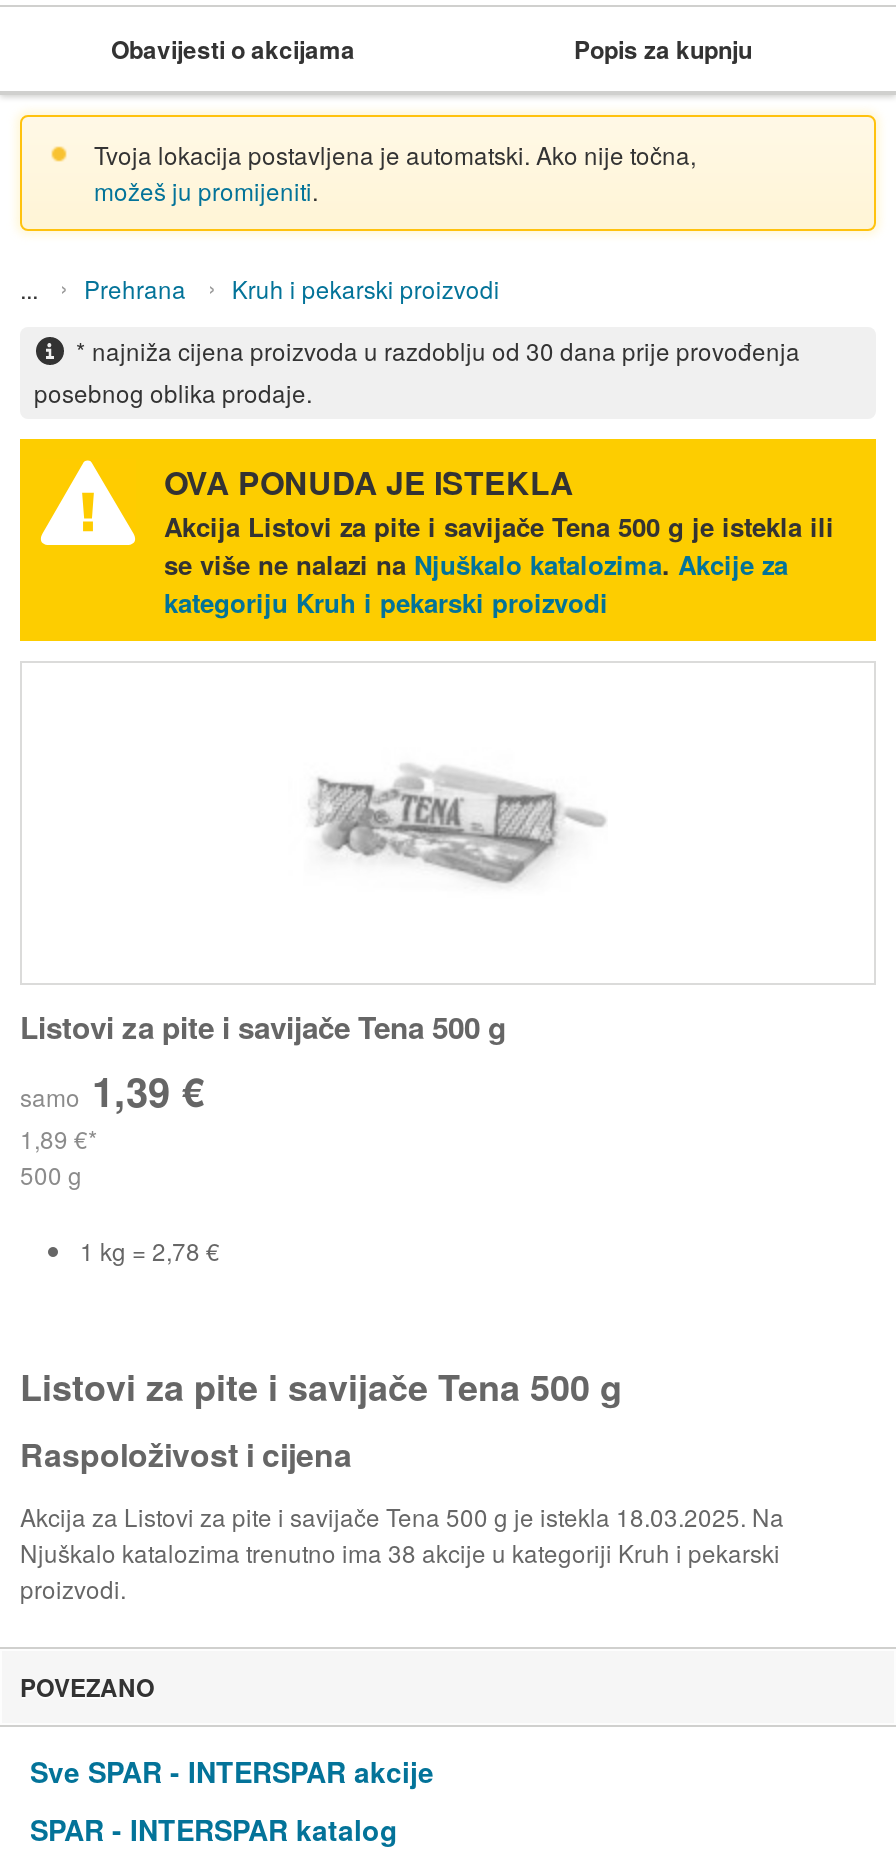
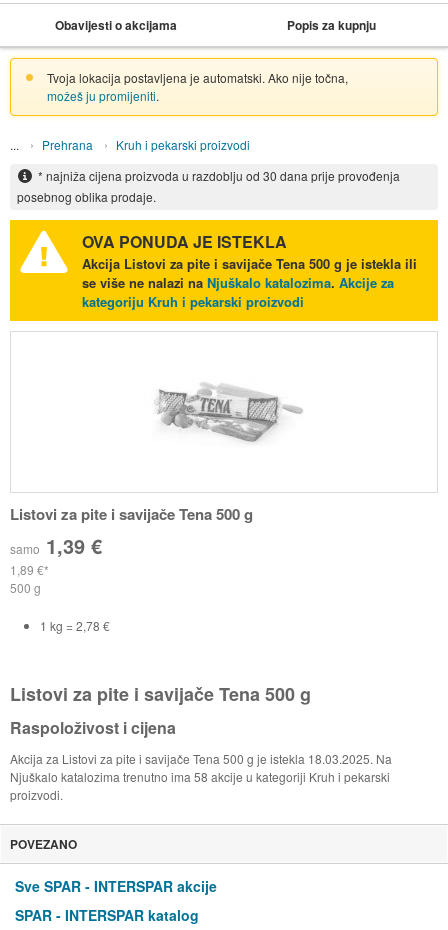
- Njuškalo katalozima trenutno ima 38 akcije u kategoriji Kruh i pekarski
+ Njuškalo katalozima trenutno ima 58 akcije u kategoriji Kruh i pekarski
